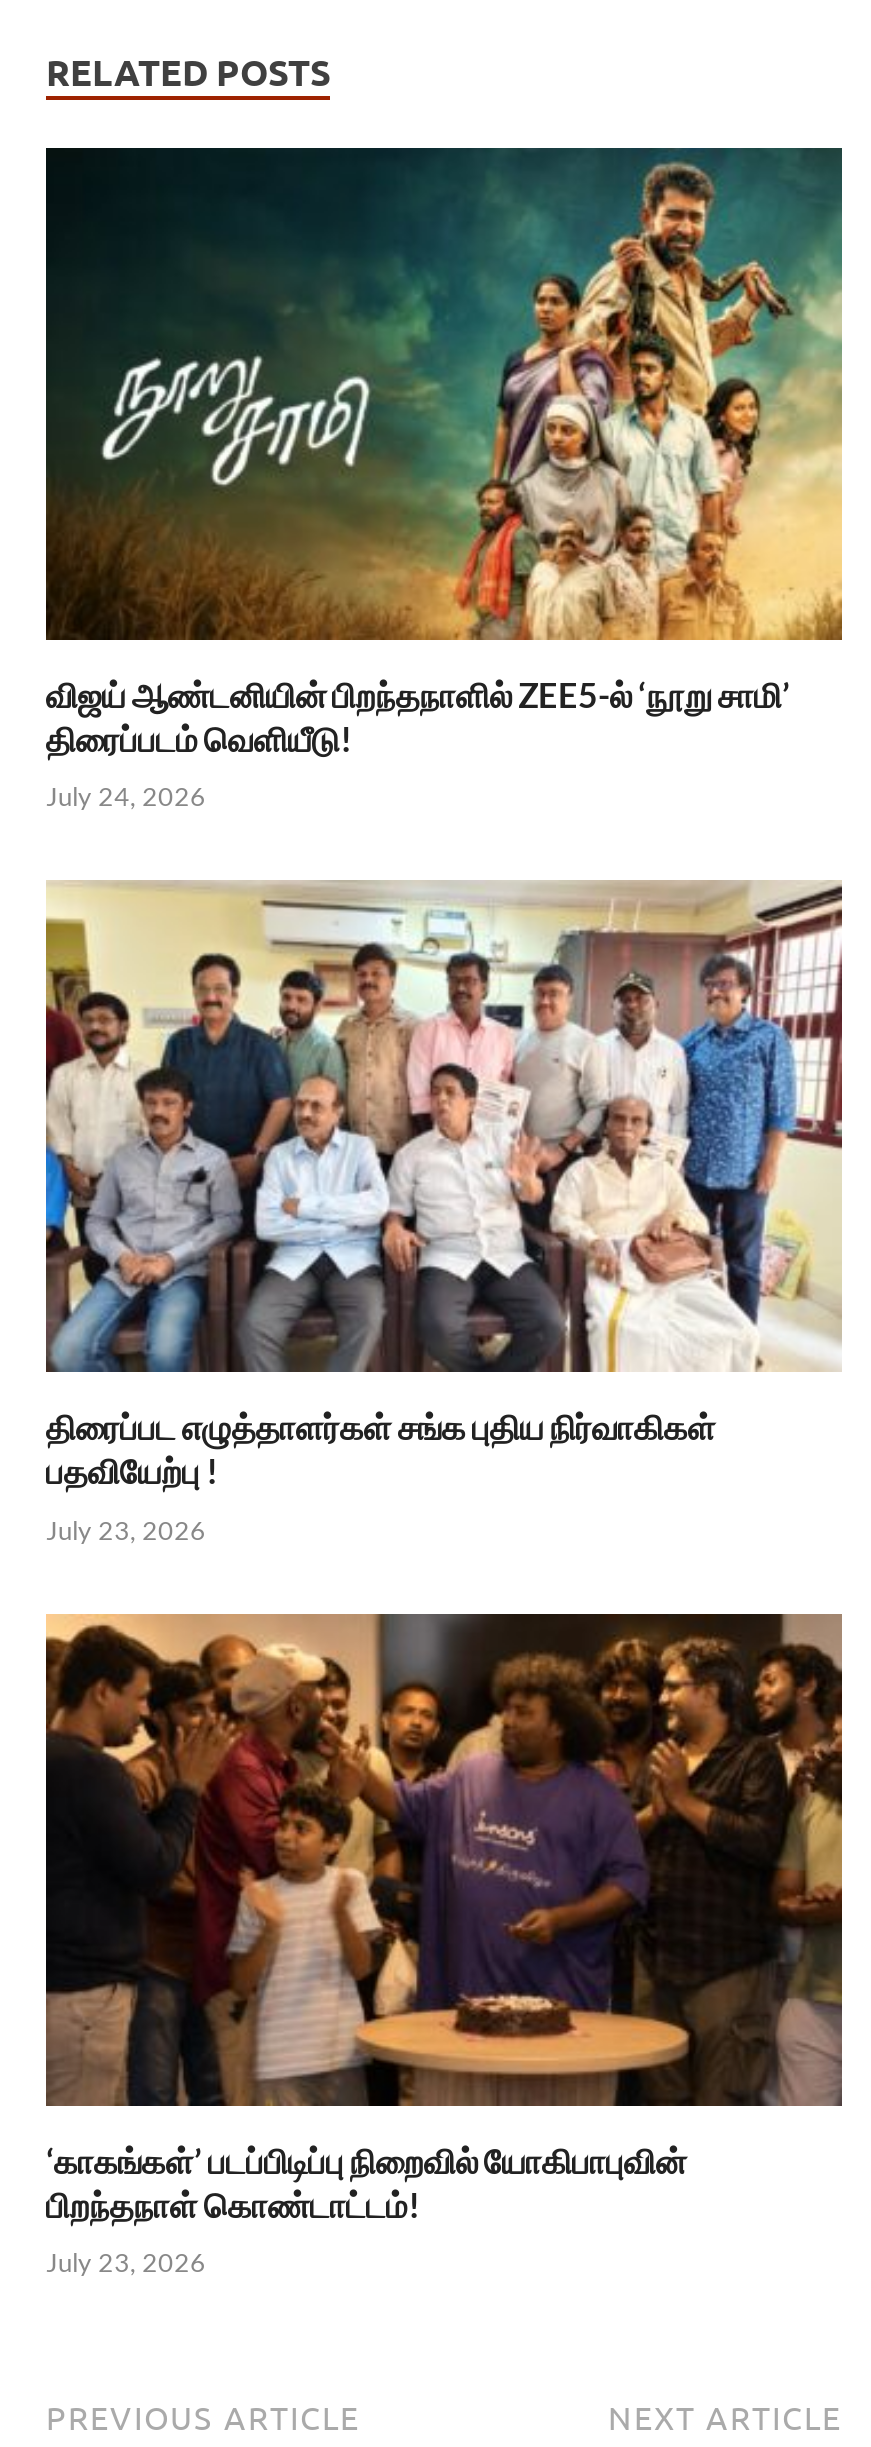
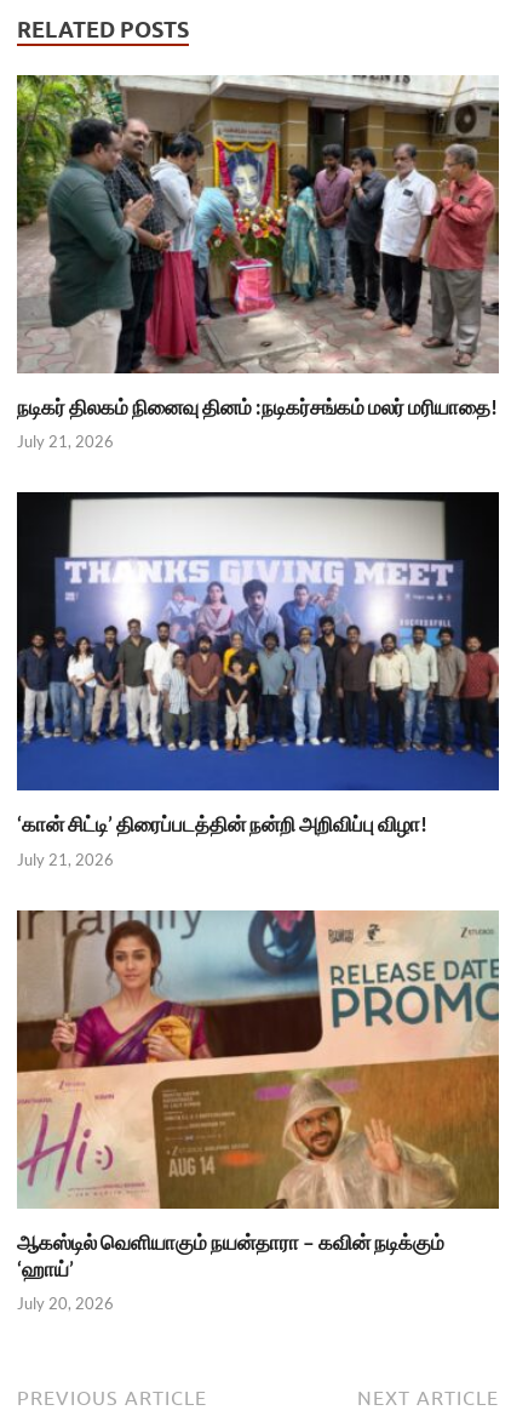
- [image]
- விஜய் ஆண்டனியின் பிறந்தநாளில் ZEE5-ல் ‘நூறு சாமி’
- திரைப்படம் வெளியீடு!
+ [image]
+ நடிகர் திலகம் நினைவு தினம் :நடிகர்சங்கம் மலர் மரியாதை!

- July 24, 2026
+ July 21, 2026

- [image]
- திரைப்பட எழுத்தாளர்கள் சங்க புதிய நிர்வாகிகள்
- பதவியேற்பு !
+ [image]
+ ‘கான் சிட்டி’ திரைப்படத்தின் நன்றி அறிவிப்பு விழா!

- July 23, 2026
+ July 21, 2026

- [image]
- ‘காகங்கள்’ படப்பிடிப்பு நிறைவில் யோகிபாபுவின்
- பிறந்தநாள் கொண்டாட்டம்!
+ [image]
+ ஆகஸ்டில் வெளியாகும் நயன்தாரா – கவின் நடிக்கும்
+ ‘ஹாய்’

- July 23, 2026
+ July 20, 2026
